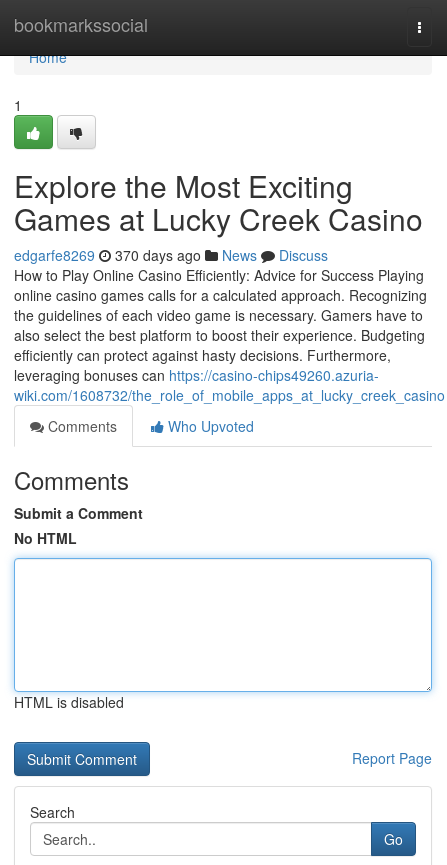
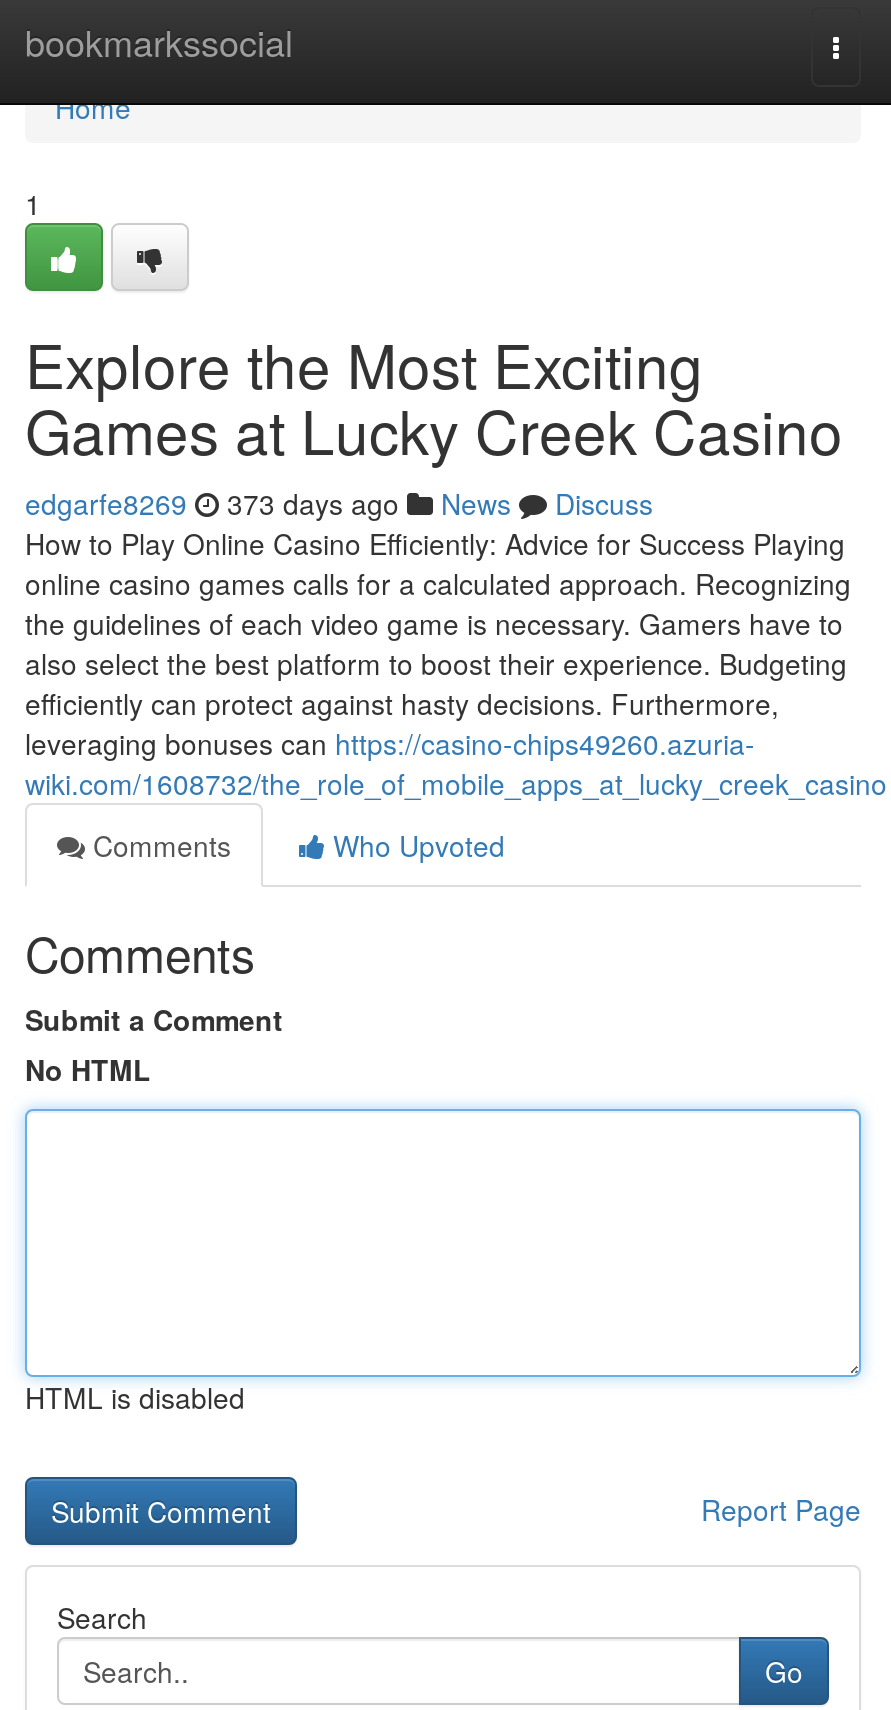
- edgarfe8269 370 days ago News Discuss
+ edgarfe8269 373 days ago News Discuss
